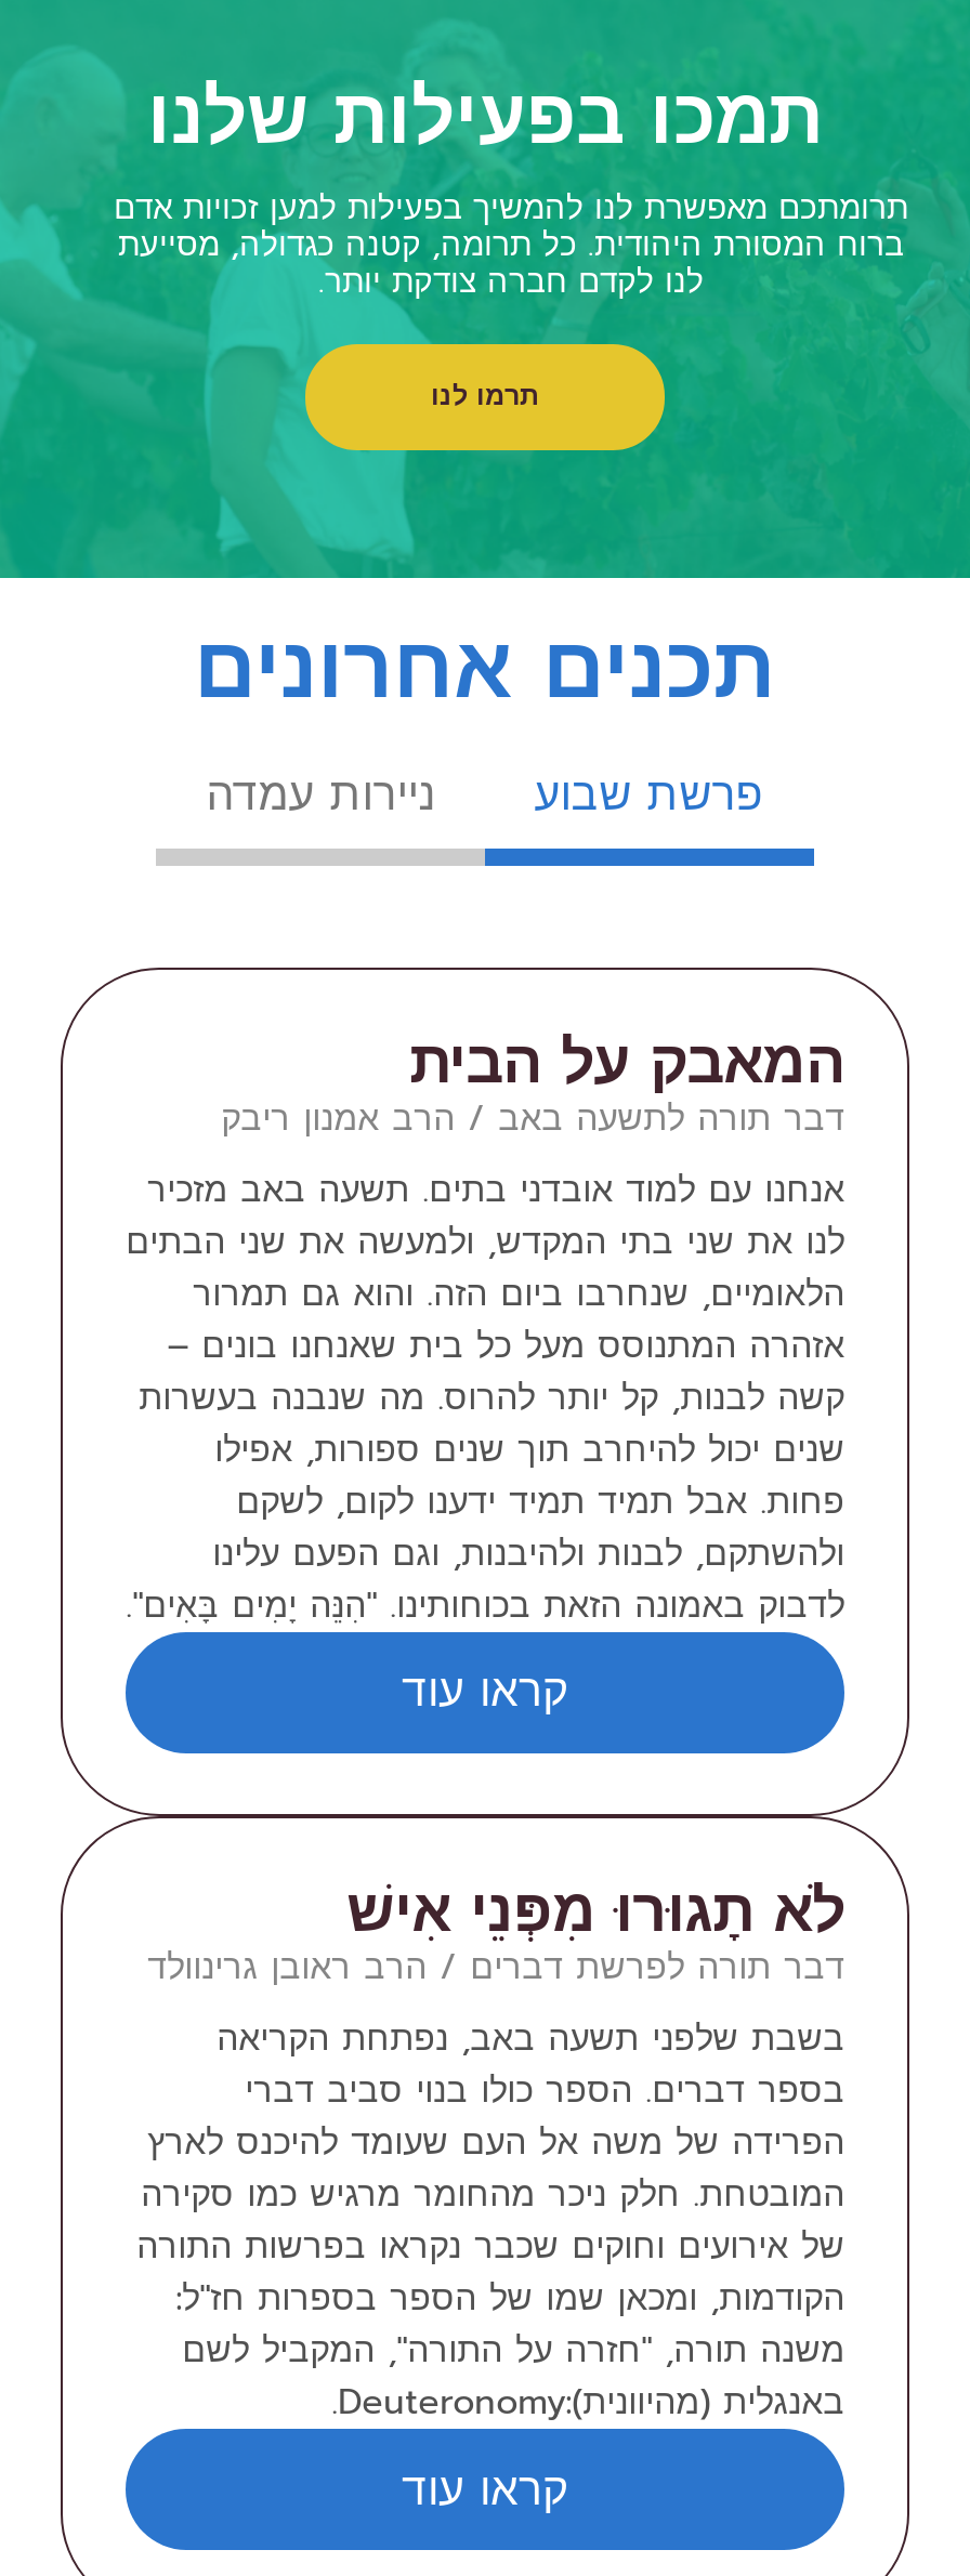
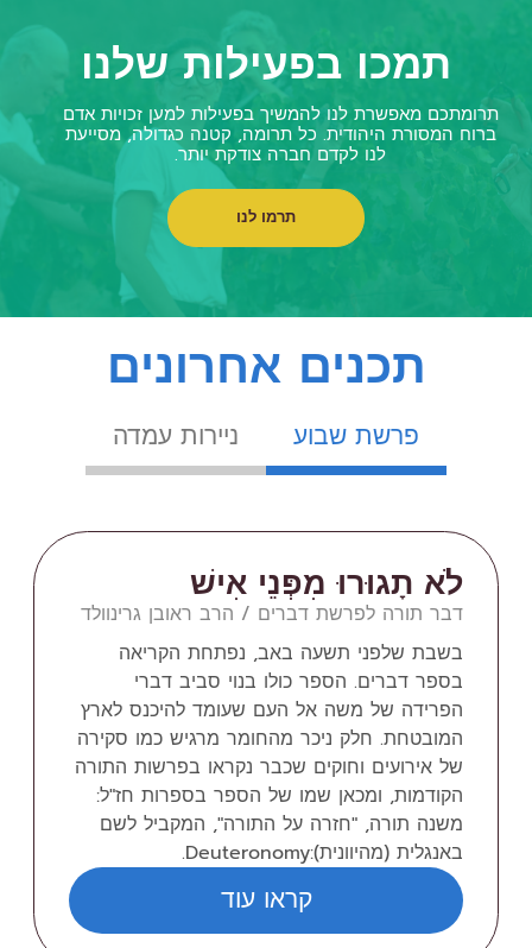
- המאבק על הבית
- דבר תורה לתשעה באב / הרב אמנון ריבק
- אנחנו עם למוד אובדני בתים. תשעה באב מזכיר
- לנו את שני בתי המקדש, ולמעשה את שני הבתים
- הלאומיים, שנחרבו ביום הזה. והוא גם תמרור
- אזהרה המתנוסס מעל כל בית שאנחנו בונים –
- קשה לבנות, קל יותר להרוס. מה שנבנה בעשרות
- שנים יכול להיחרב תוך שנים ספורות, אפילו
- פחות. אבל תמיד תמיד ידענו לקום, לשקם
- ולהשתקם, לבנות ולהיבנות, וגם הפעם עלינו
- לדבוק באמונה הזאת בכוחותינו. "הִנֵּה יָמִים בָּאִים".
- קראו עוד
